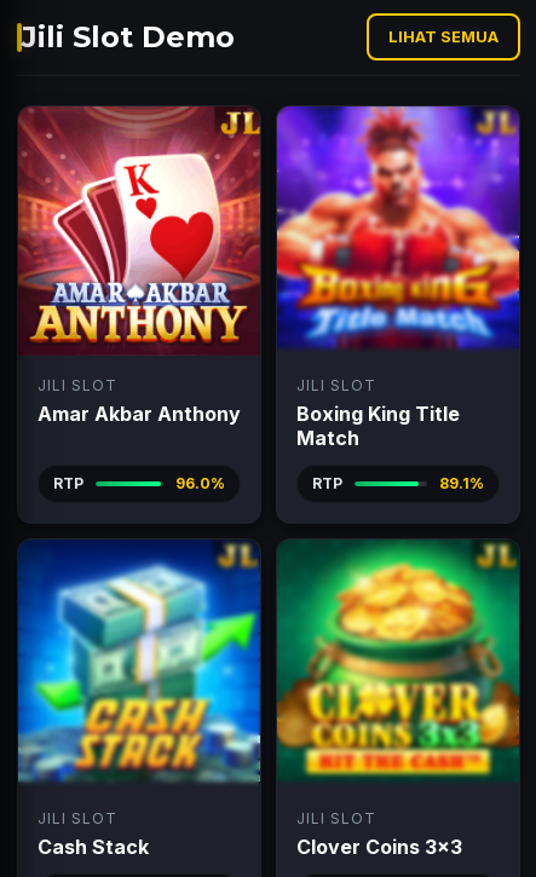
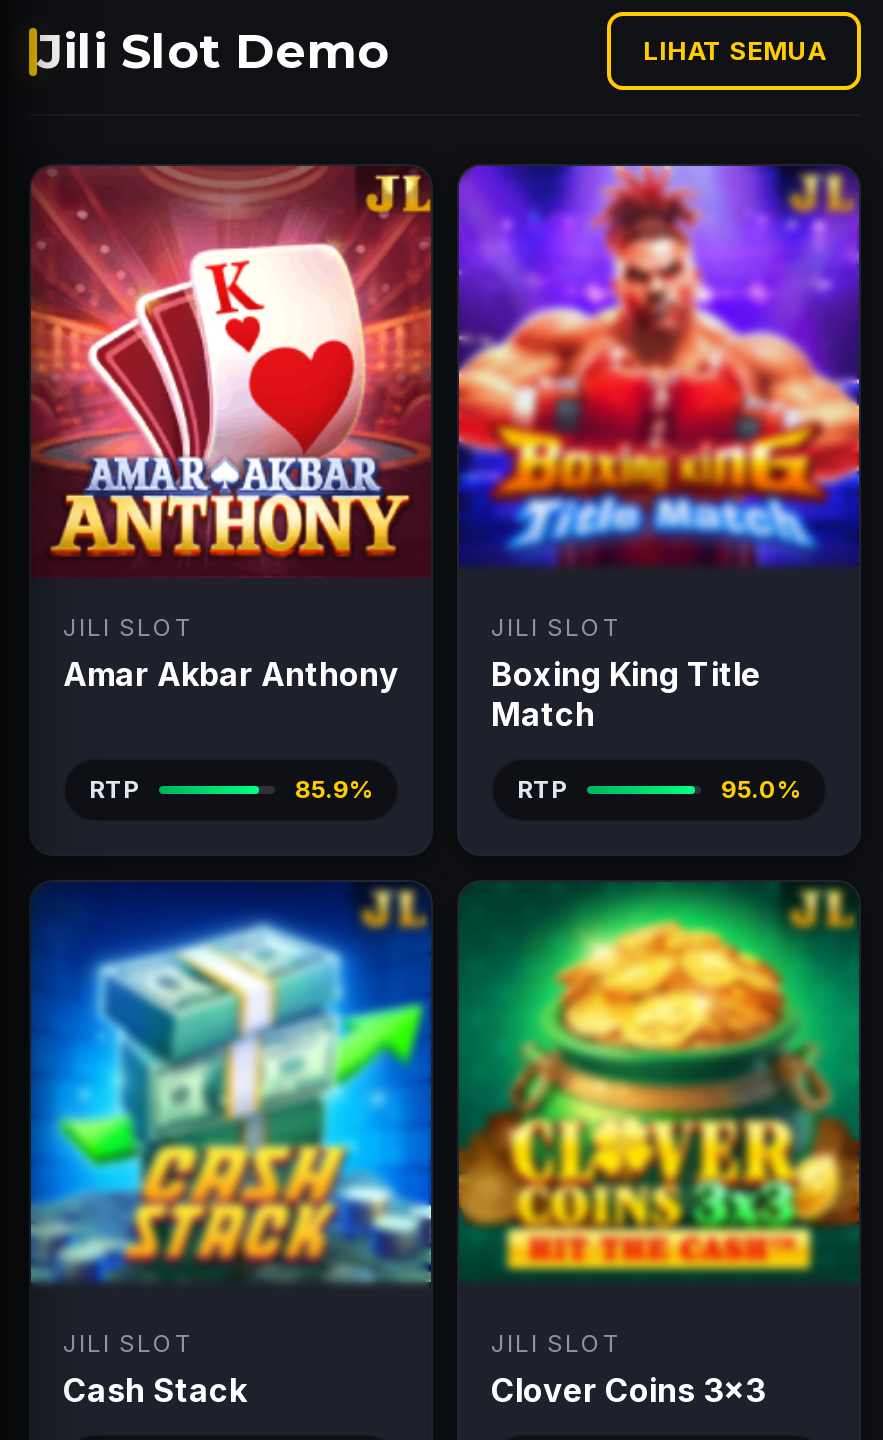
- 96.0%
+ 85.9%

- 89.1%
+ 95.0%
